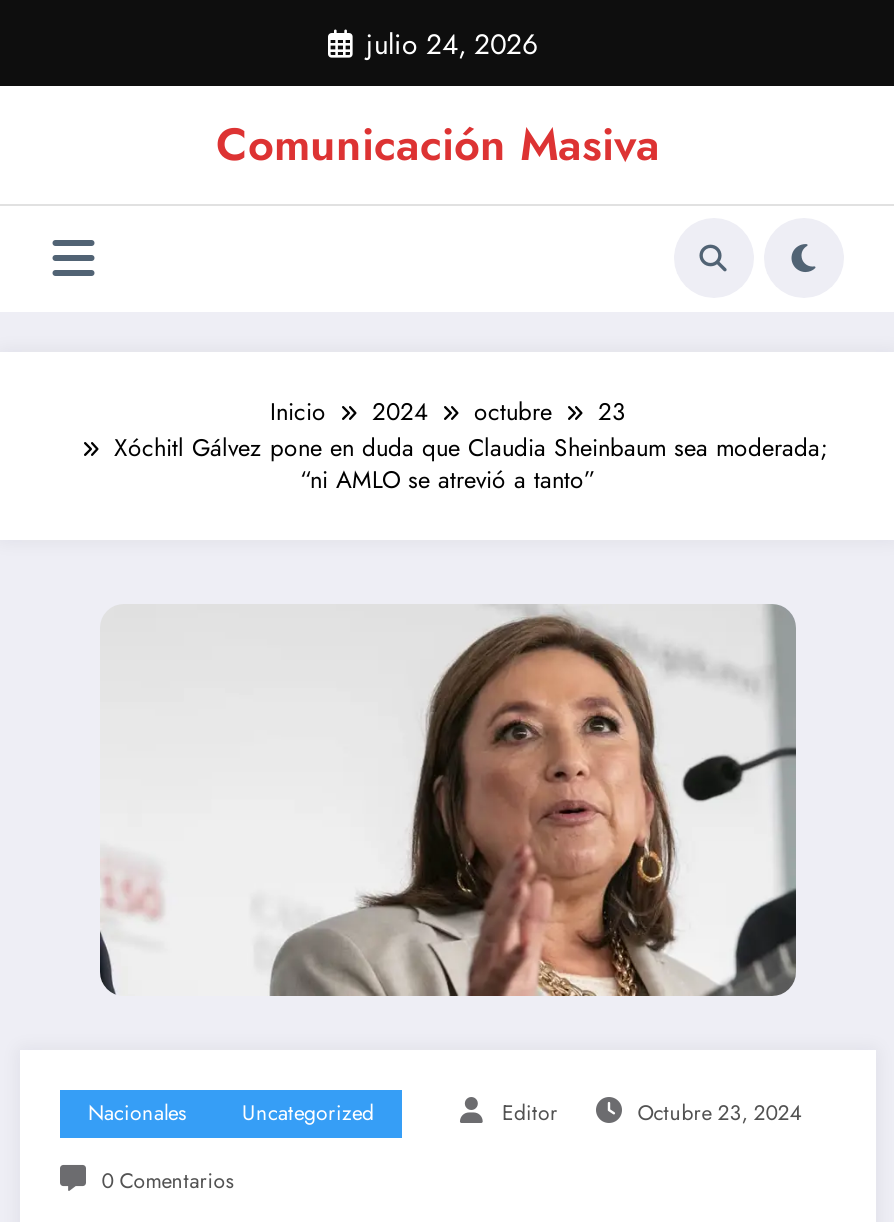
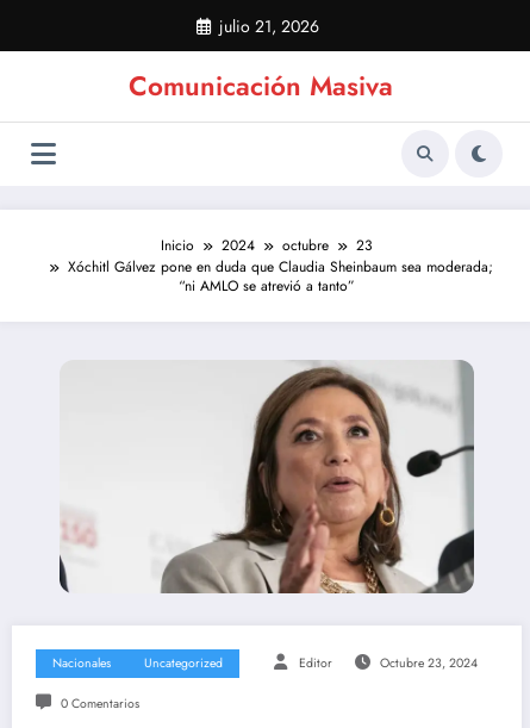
- julio 24, 2026
+ julio 21, 2026
